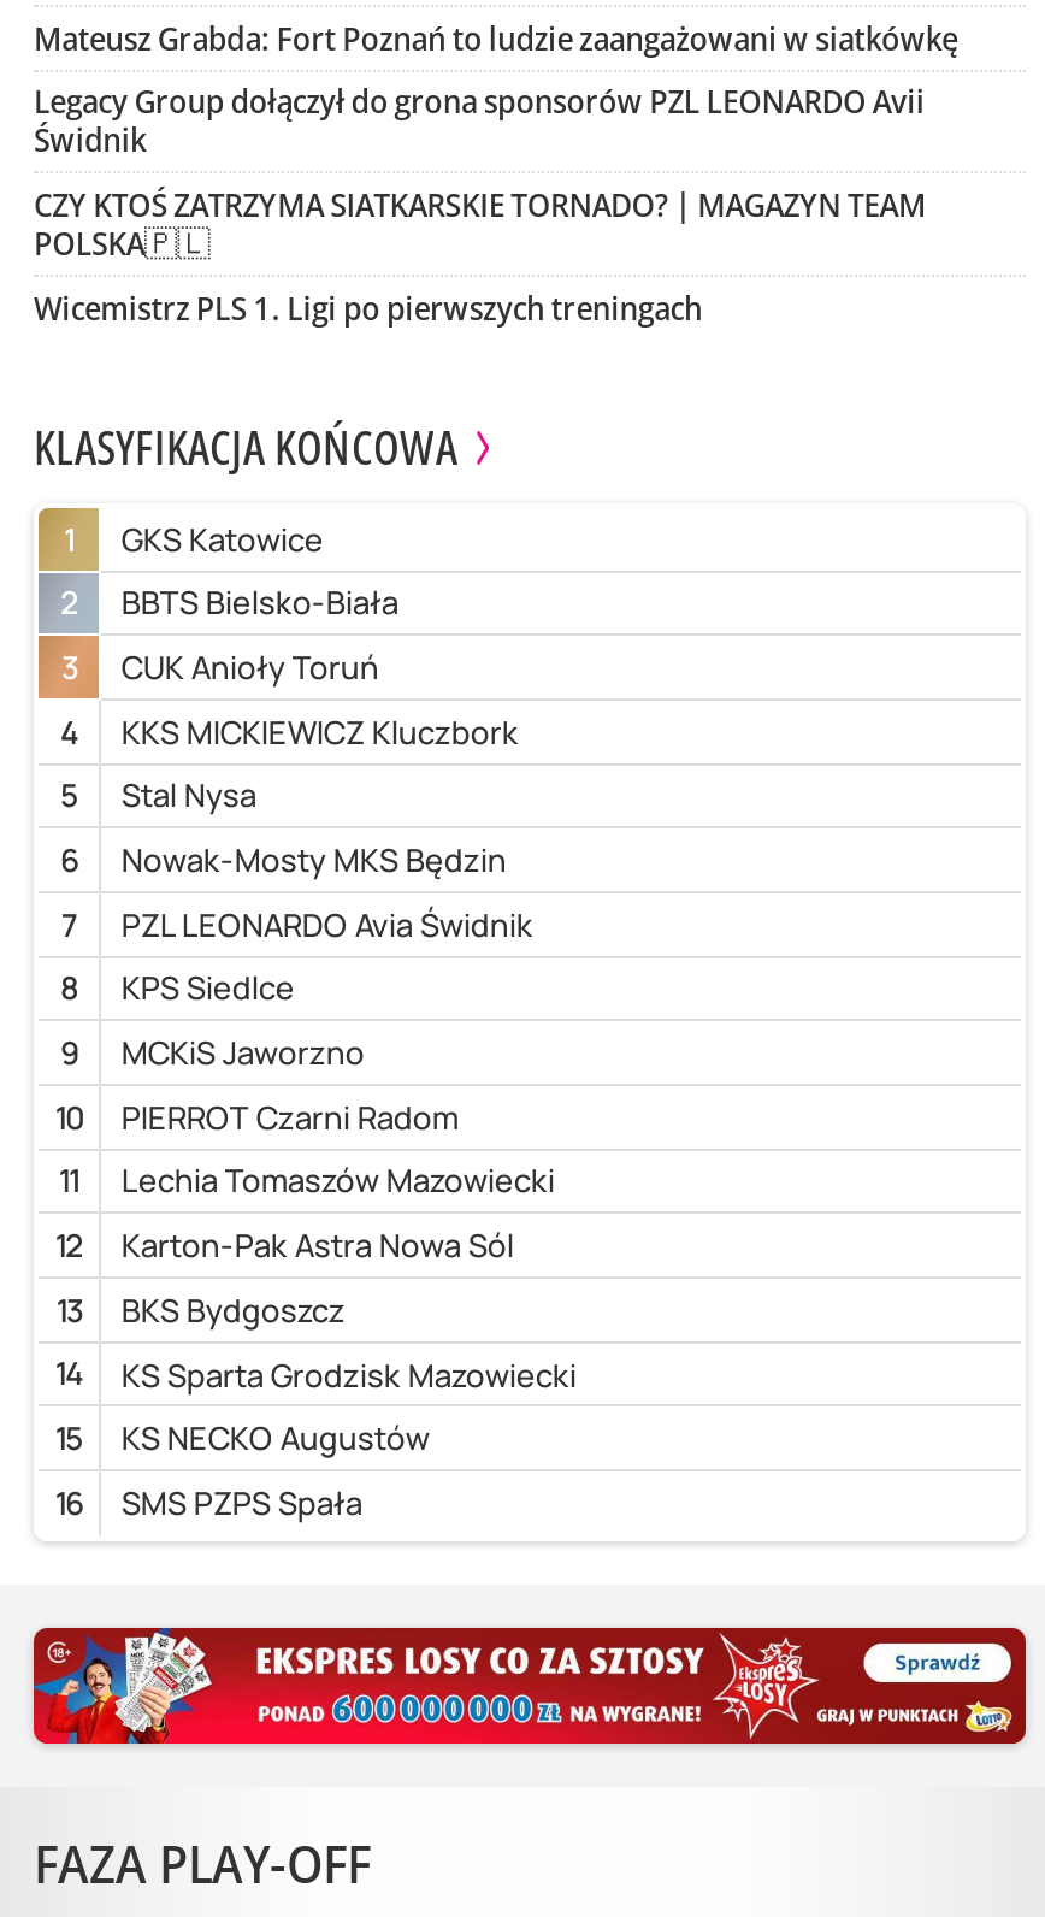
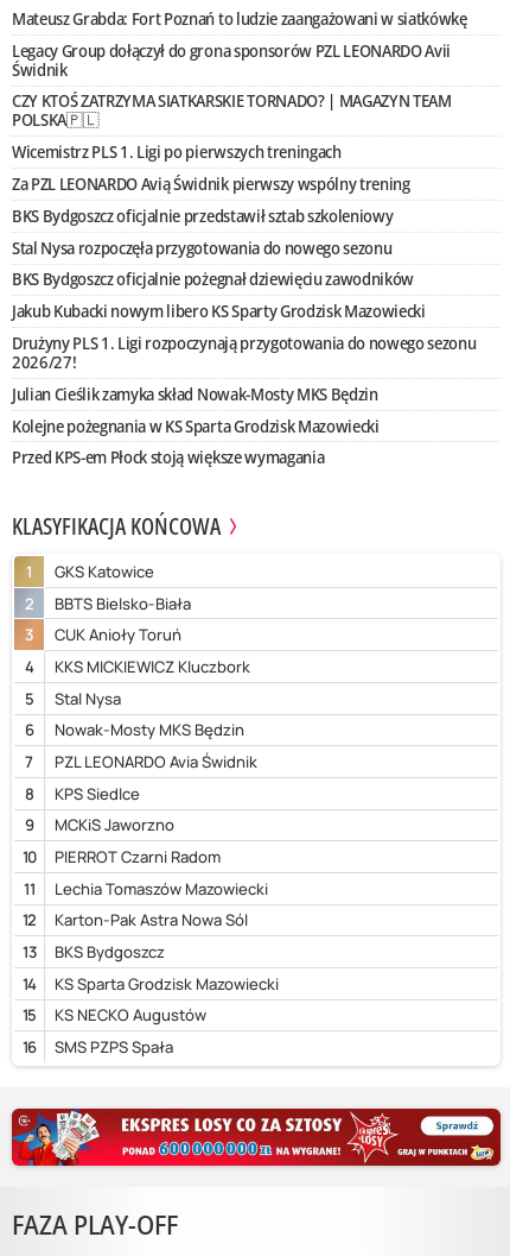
+ Za PZL LEONARDO Avią Świdnik pierwszy wspólny trening
+ BKS Bydgoszcz oficjalnie przedstawił sztab szkoleniowy
+ Stal Nysa rozpoczęła przygotowania do nowego sezonu
+ BKS Bydgoszcz oficjalnie pożegnał dziewięciu zawodników
+ Jakub Kubacki nowym libero KS Sparty Grodzisk Mazowiecki
+ Drużyny PLS 1. Ligi rozpoczynają przygotowania do nowego sezonu
+ 2026/27!
+ Julian Cieślik zamyka skład Nowak-Mosty MKS Będzin
+ Kolejne pożegnania w KS Sparta Grodzisk Mazowiecki
+ Przed KPS-em Płock stoją większe wymagania
